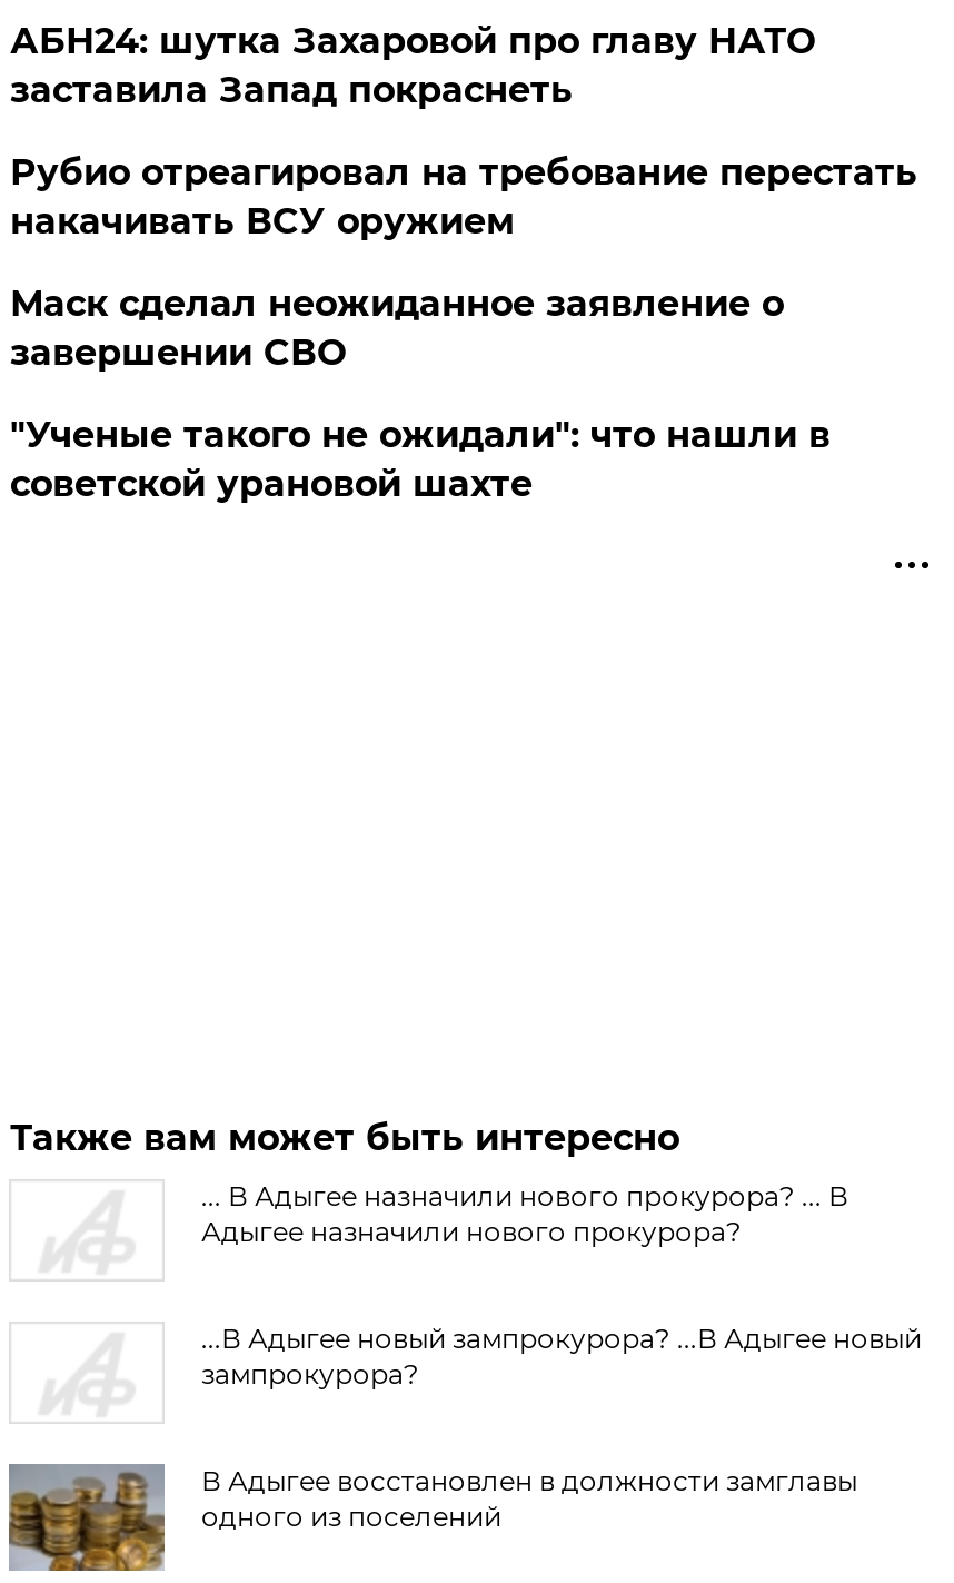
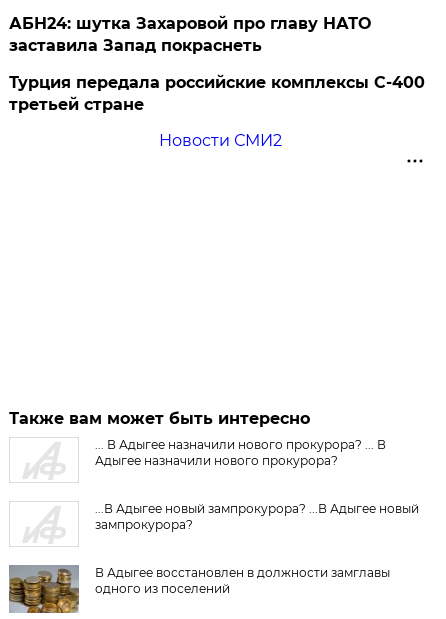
- Рубио отреагировал на требование перестать
- накачивать ВСУ оружием
- Маск сделал неожиданное заявление о
- завершении СВО
- "Ученые такого не ожидали": что нашли в
- советской урановой шахте
+ Турция передала российские комплексы С-400
+ третьей стране
+ Новости СМИ2
